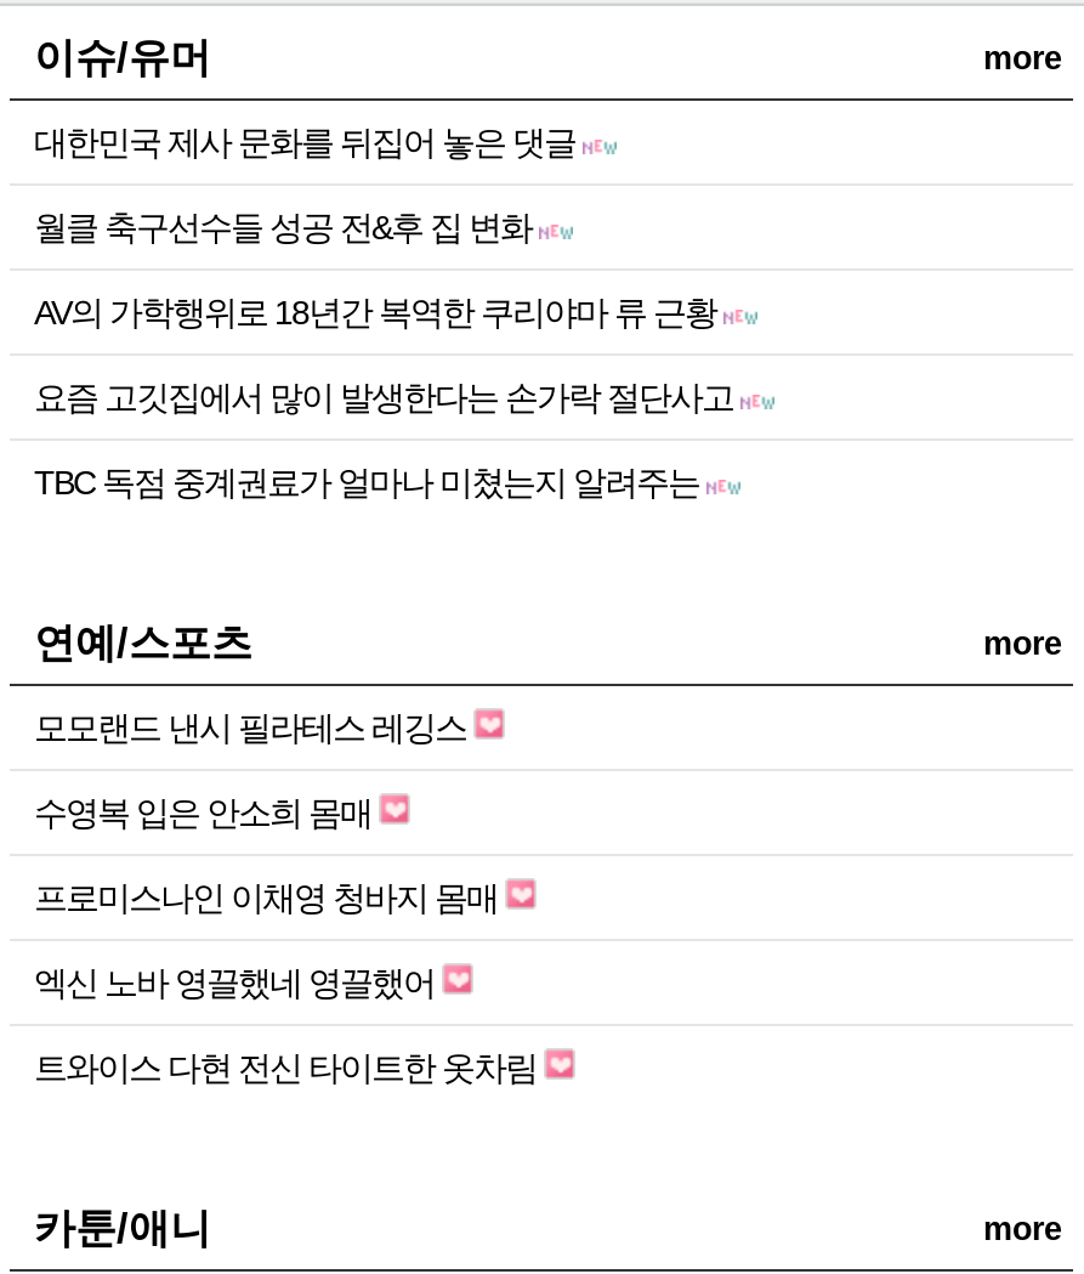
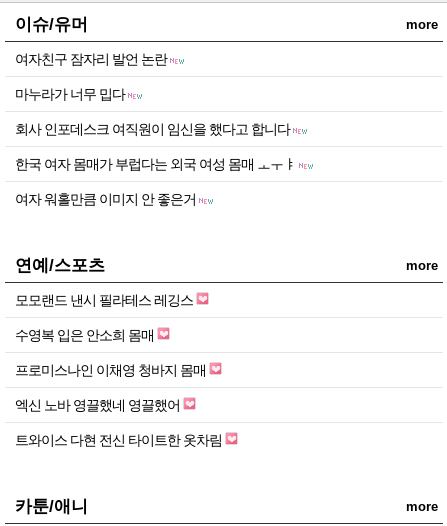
- 대한민국 제사 문화를 뒤집어 놓은 댓글
+ 여자친구 잠자리 발언 논란

- 월클 축구선수들 성공 전&후 집 변화
+ 마누라가 너무 밉다

- AV의 가학행위로 18년간 복역한 쿠리야마 류 근황
+ 회사 인포데스크 여직원이 임신을 했다고 합니다

- 요즘 고깃집에서 많이 발생한다는 손가락 절단사고
+ 한국 여자 몸매가 부럽다는 외국 여성 몸매 ㅗㅜㅑ

- TBC 독점 중계권료가 얼마나 미쳤는지 알려주는
+ 여자 워홀만큼 이미지 안 좋은거
